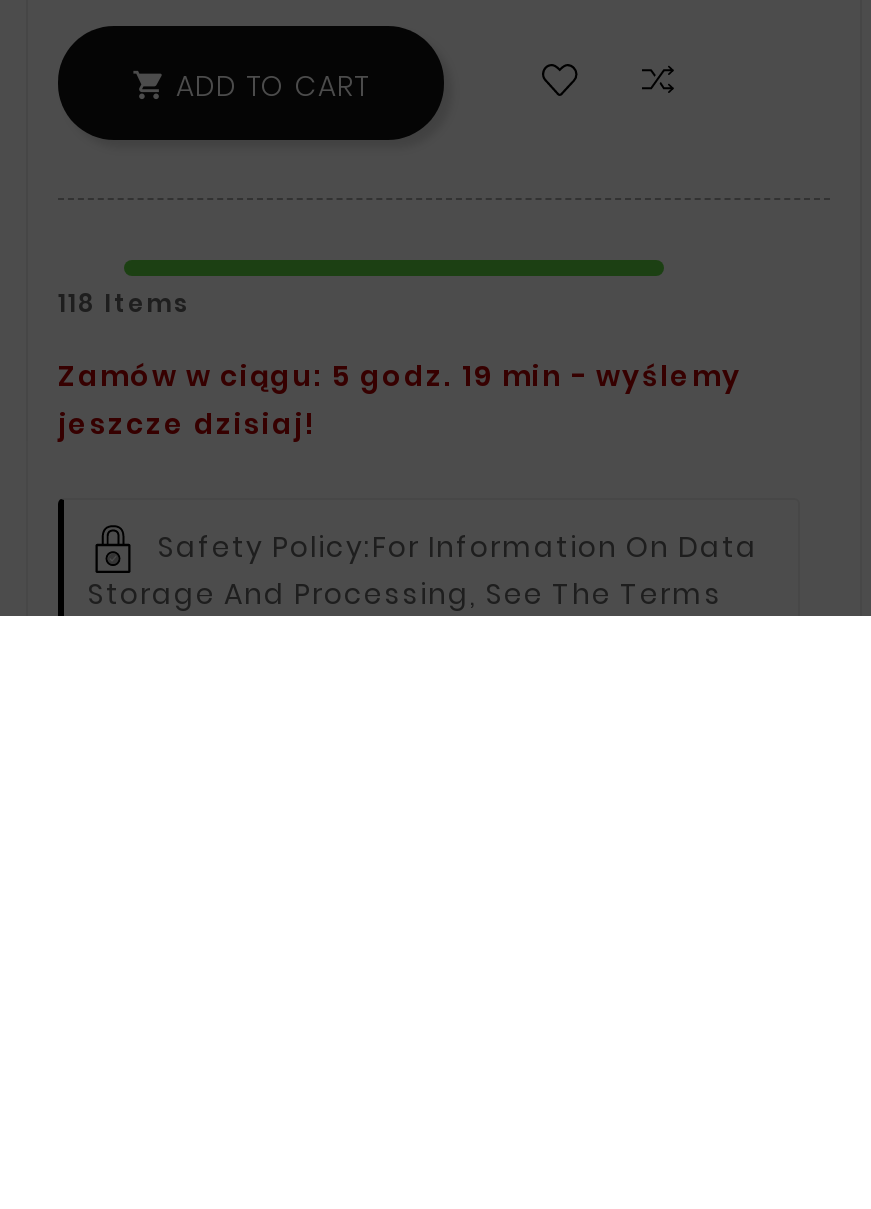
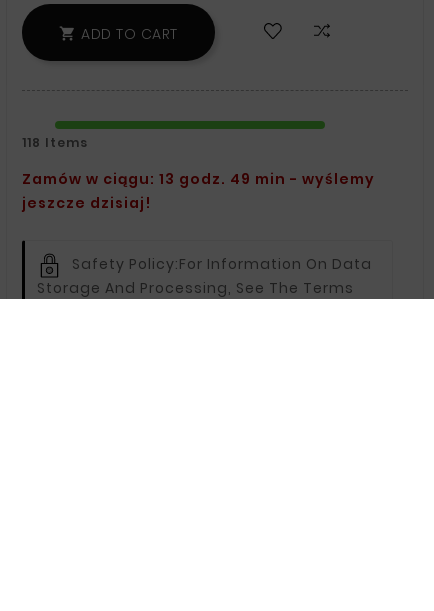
- Zamów w ciągu: 5 godz. 19 min - wyślemy
+ Zamów w ciągu: 13 godz. 49 min - wyślemy
